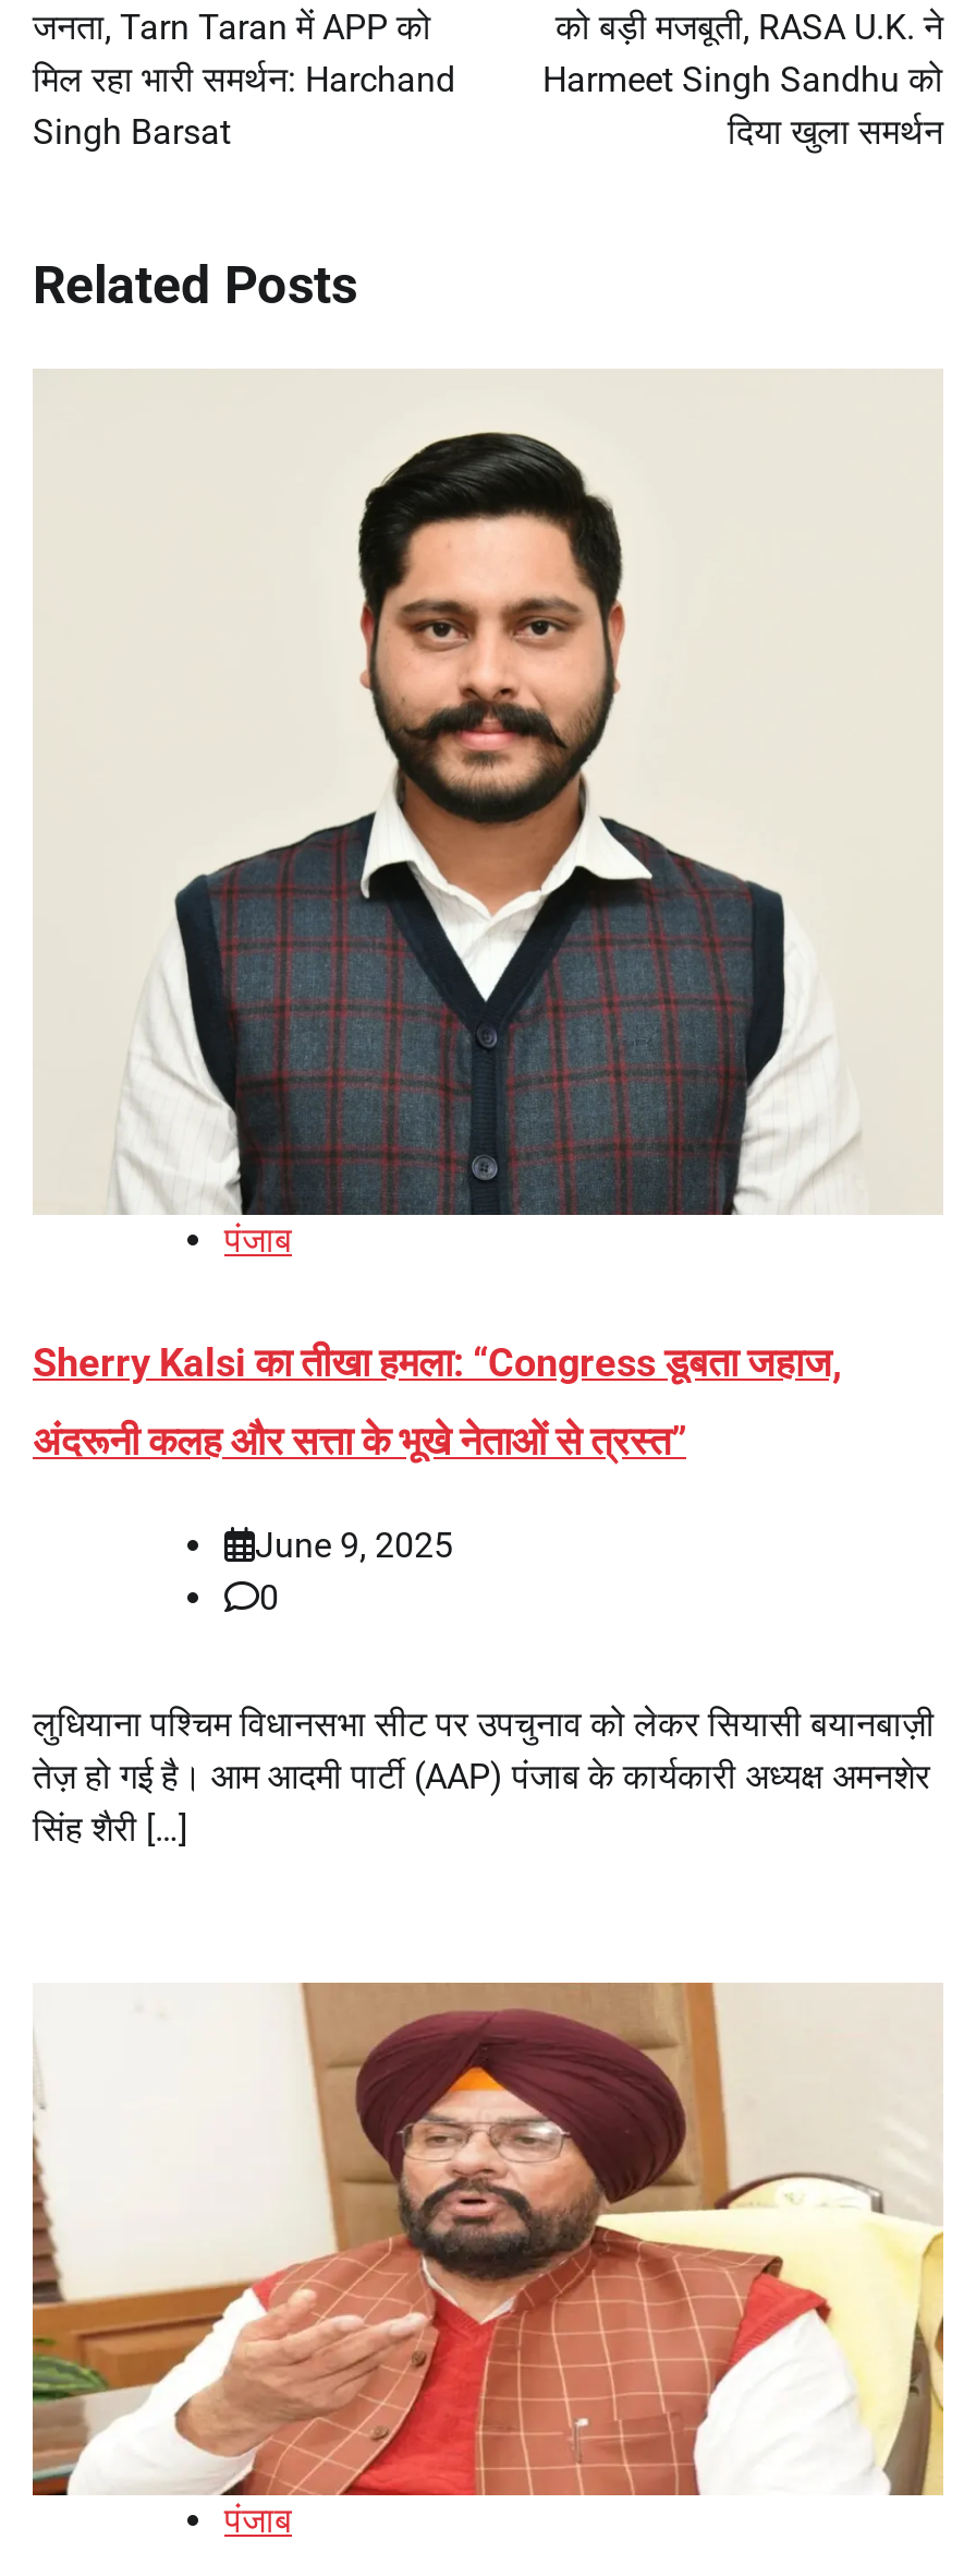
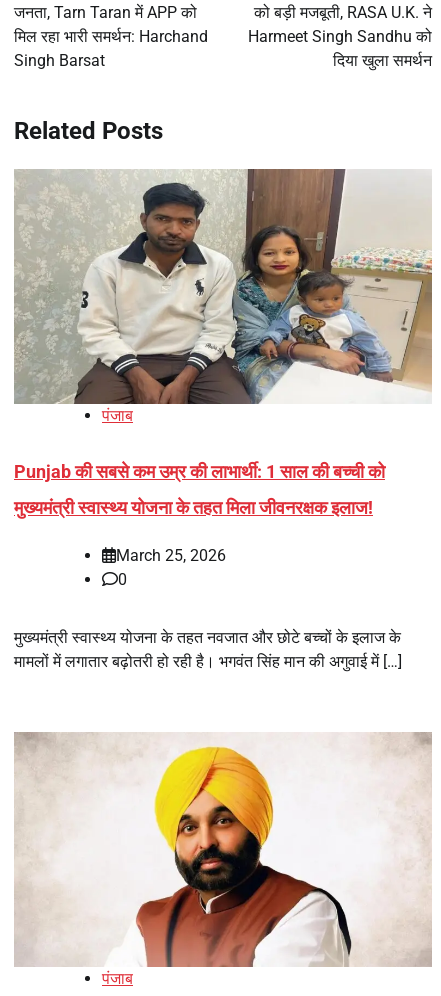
- [image]
+ [image]

- Sherry Kalsi का तीखा हमला: “Congress डूबता जहाज,
+ Punjab की सबसे कम उम्र की लाभार्थी: 1 साल की बच्ची को

- अंदरूनी कलह और सत्ता के भूखे नेताओं से त्रस्त”
+ मुख्यमंत्री स्वास्थ्य योजना के तहत मिला जीवनरक्षक इलाज!

- June 9, 2025
+ March 25, 2026

- लुधियाना पश्चिम विधानसभा सीट पर उपचुनाव को लेकर सियासी बयानबाज़ी
- तेज़ हो गई है। आम आदमी पार्टी (AAP) पंजाब के कार्यकारी अध्यक्ष अमनशेर
- सिंह शैरी […]
+ मुख्यमंत्री स्वास्थ्य योजना के तहत नवजात और छोटे बच्चों के इलाज के
+ मामलों में लगातार बढ़ोतरी हो रही है। भगवंत सिंह मान की अगुवाई में […]

- [image]
+ [image]
